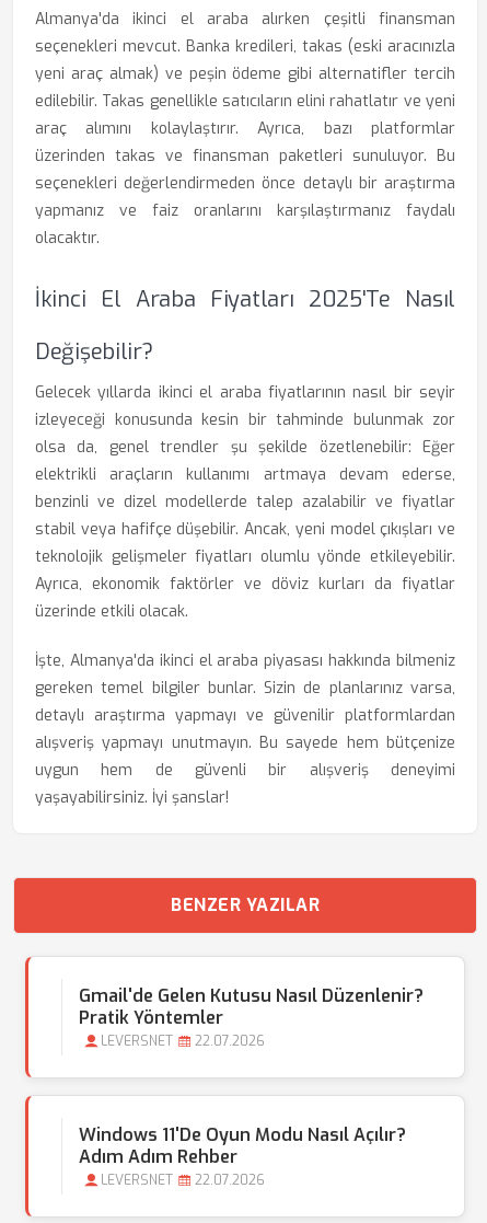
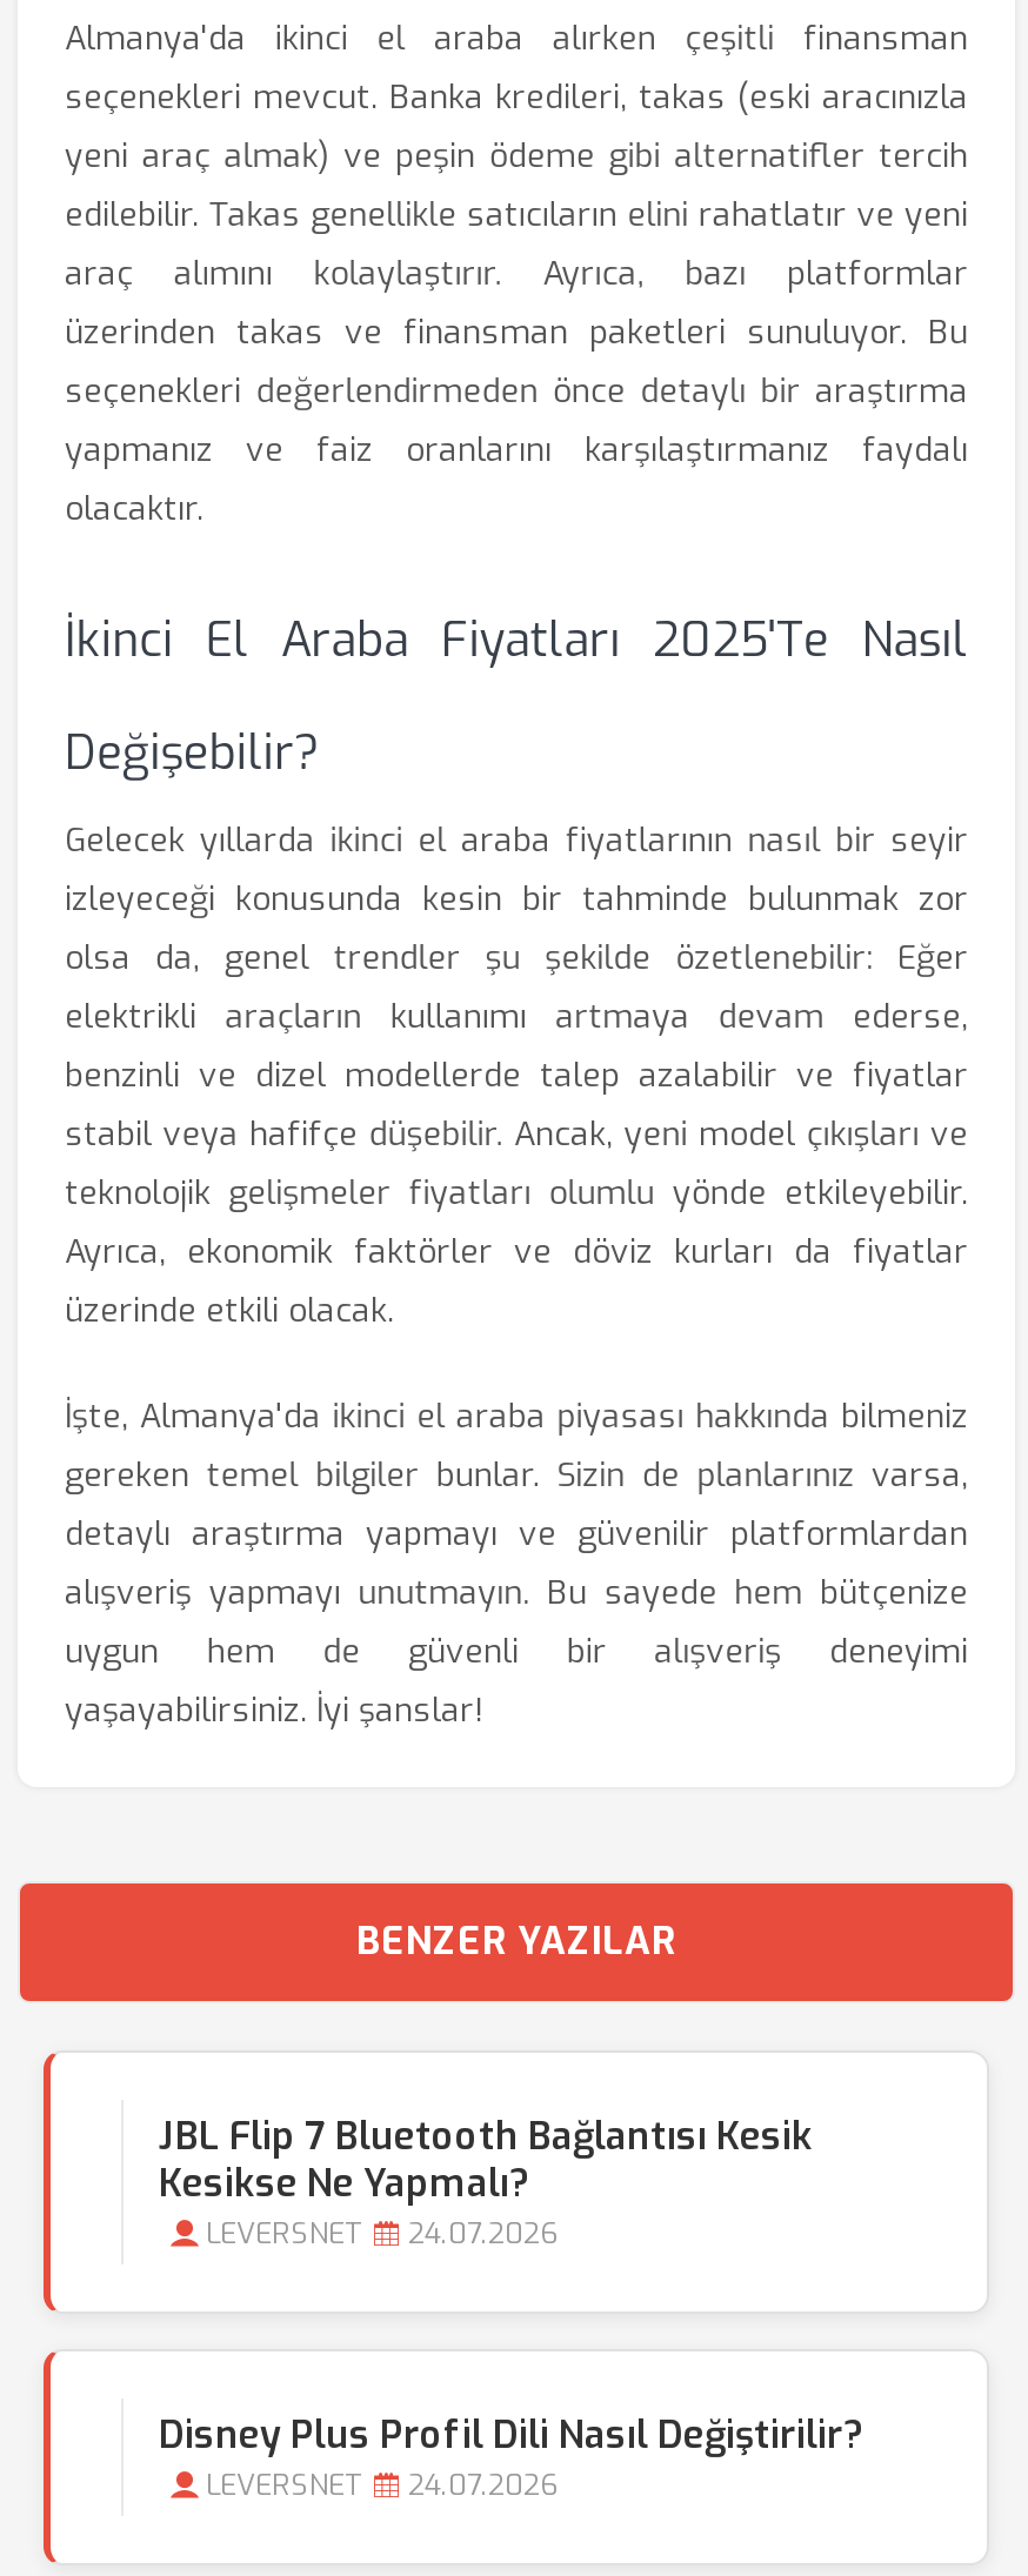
- Gmail'de Gelen Kutusu Nasıl Düzenlenir?
- Pratik Yöntemler
+ JBL Flip 7 Bluetooth Bağlantısı Kesik
+ Kesikse Ne Yapmalı?

- LEVERSNET 22.07.2026
+ LEVERSNET 24.07.2026

- Windows 11'de Oyun Modu Nasıl Açılır?
- Adım Adım Rehber
+ Disney Plus Profil Dili Nasıl Değiştirilir?

- LEVERSNET 22.07.2026
+ LEVERSNET 24.07.2026
